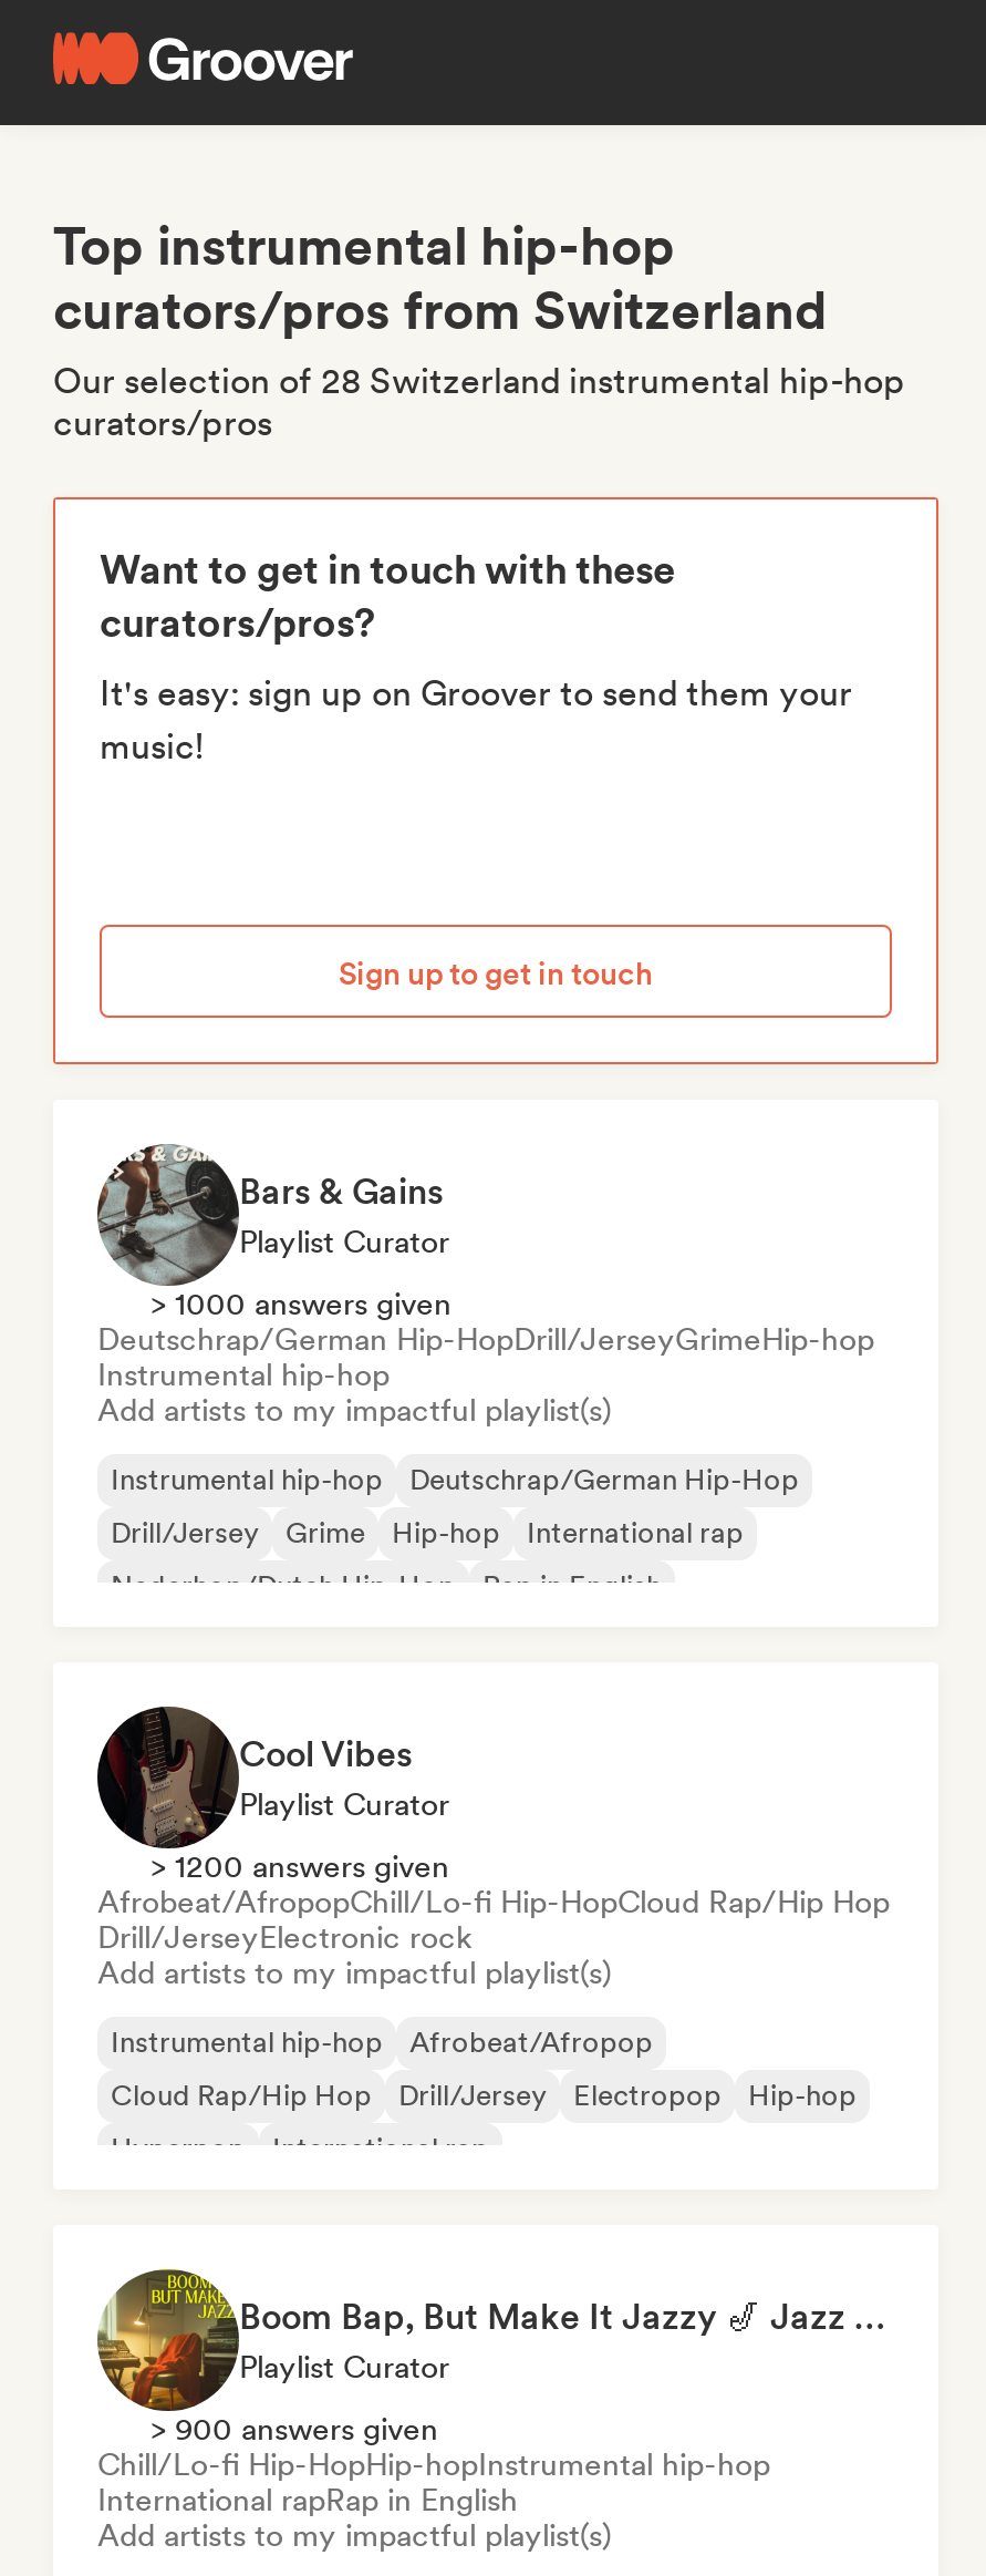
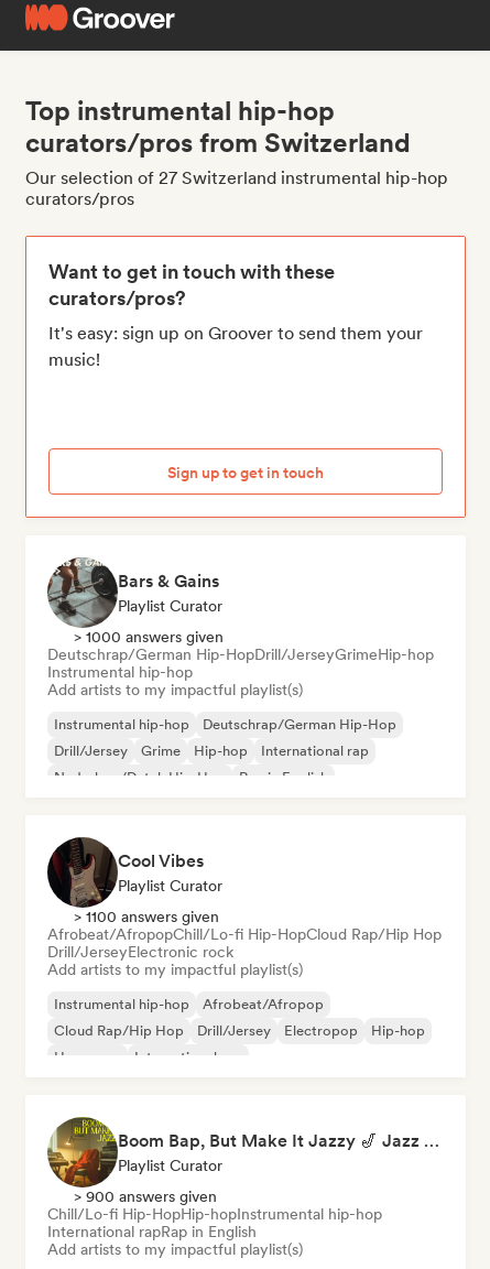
- Our selection of 28 Switzerland instrumental hip-hop
+ Our selection of 27 Switzerland instrumental hip-hop

- > 1200 answers given
+ > 1100 answers given
